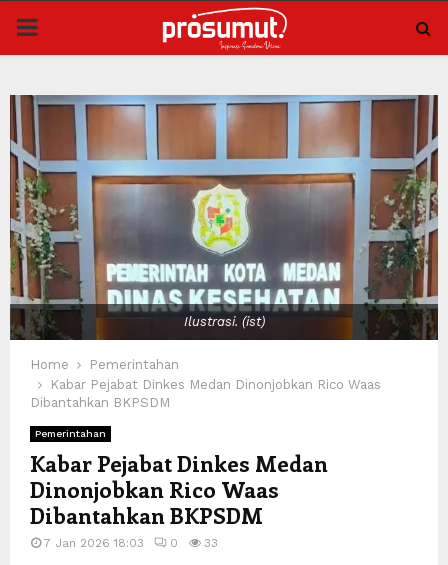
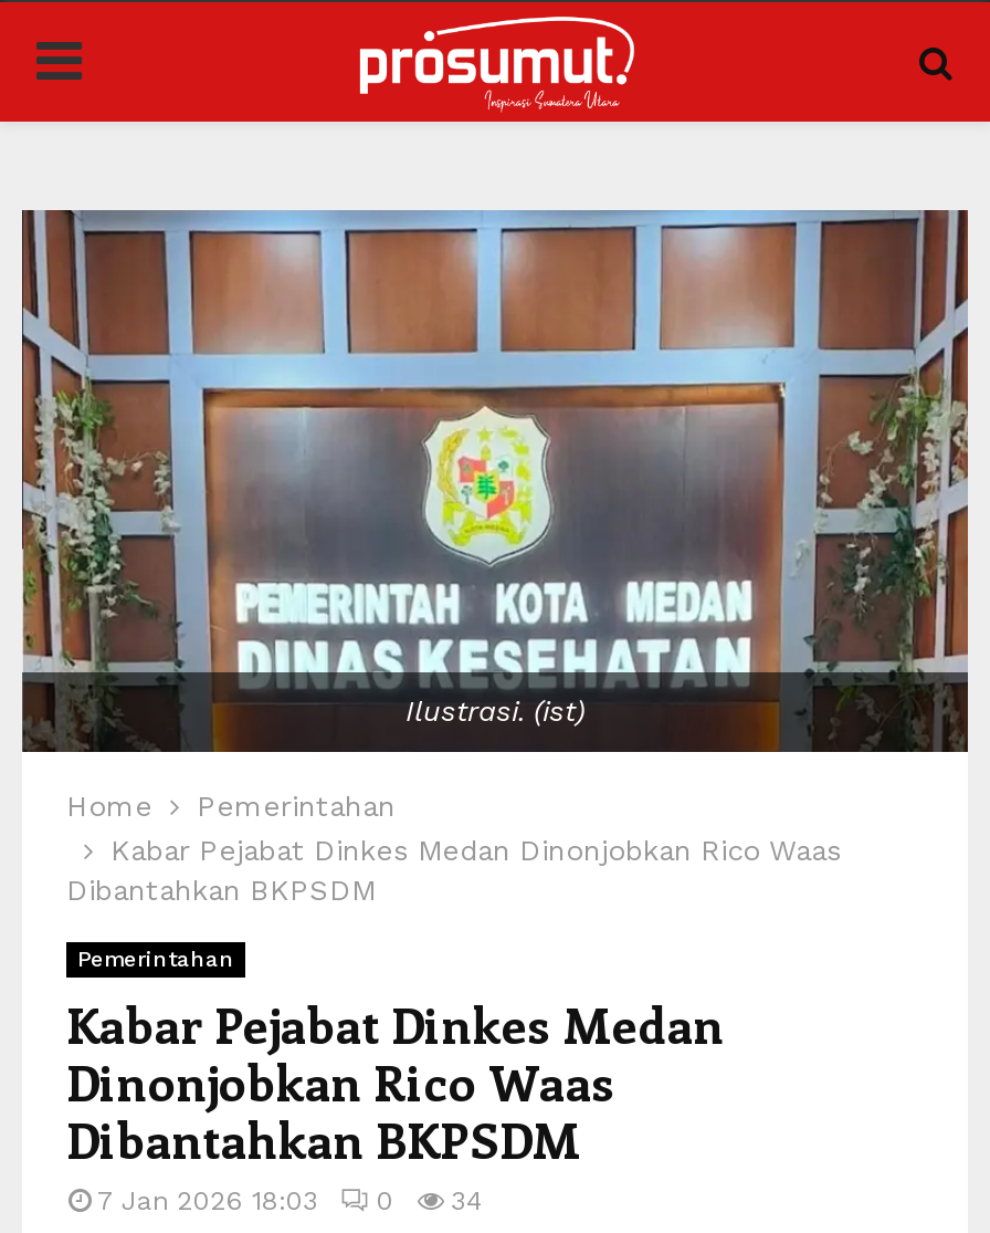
- 33
+ 34
